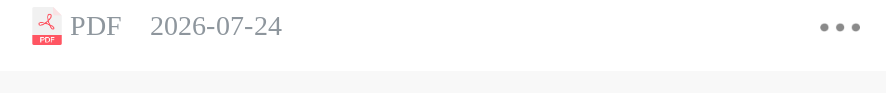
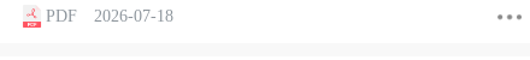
- PDF 2026-07-24
+ PDF 2026-07-18
